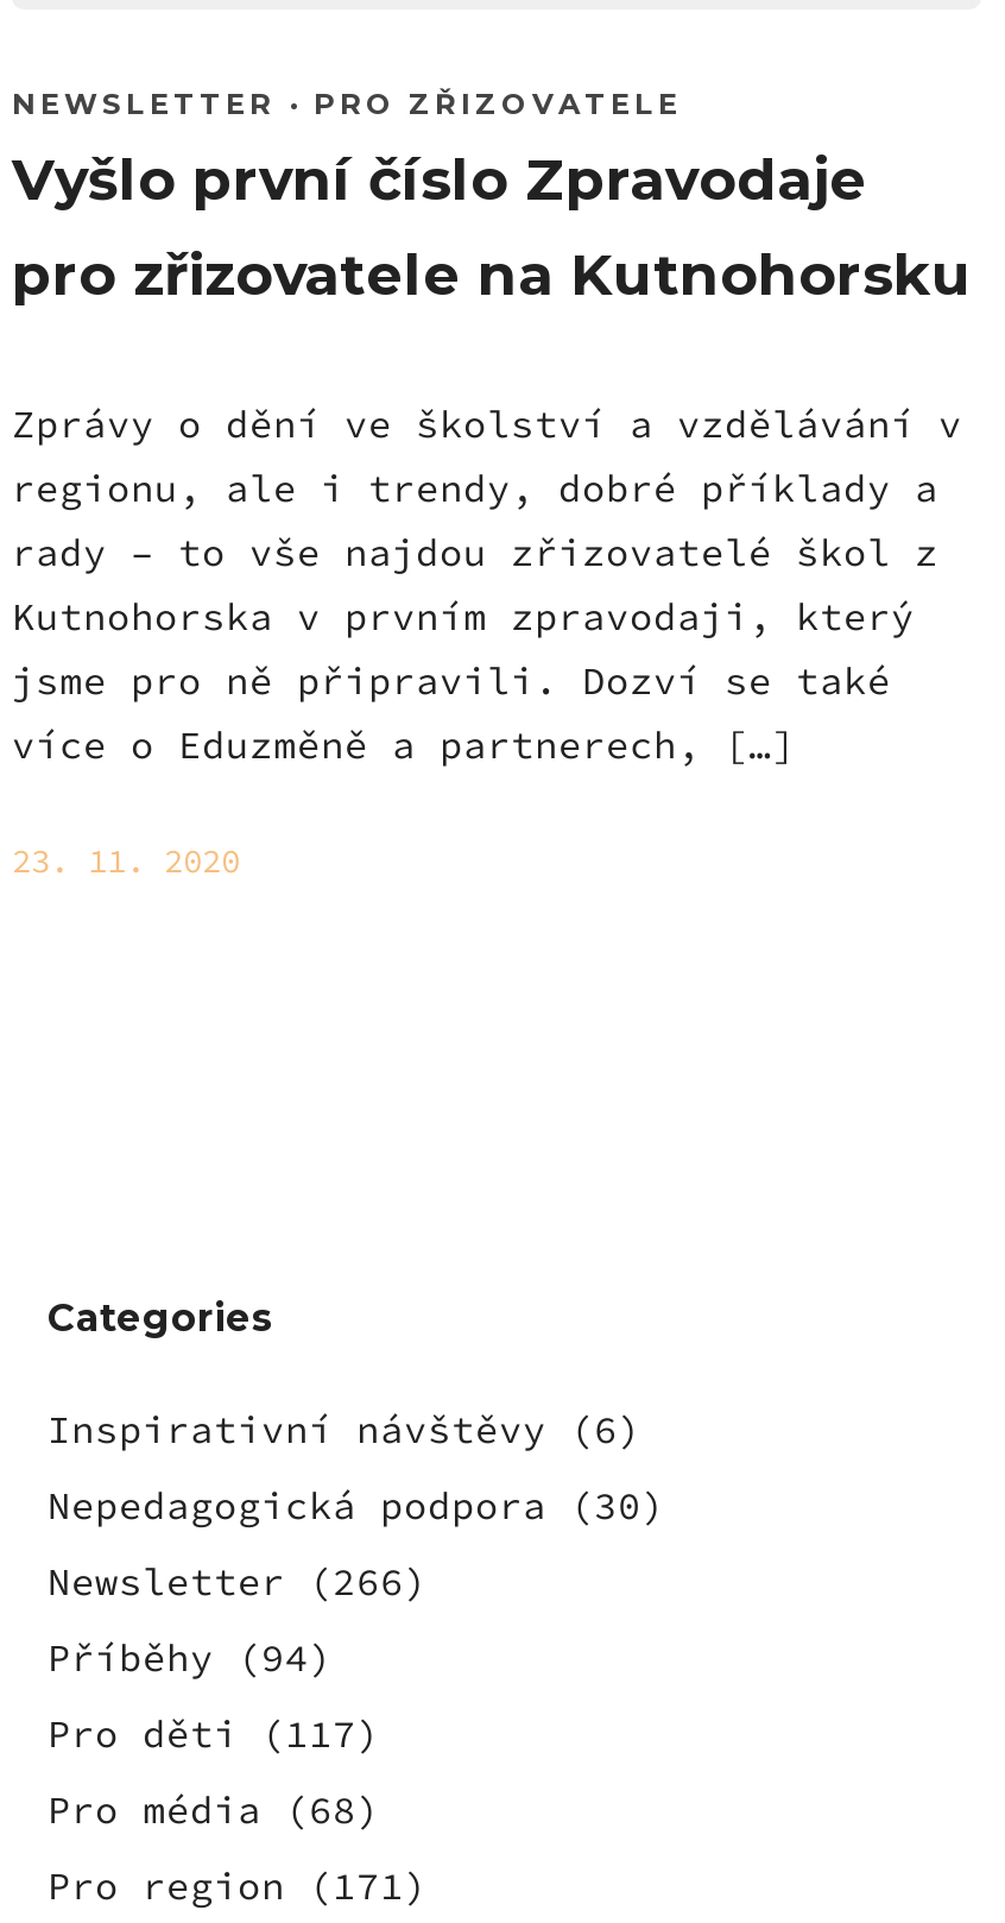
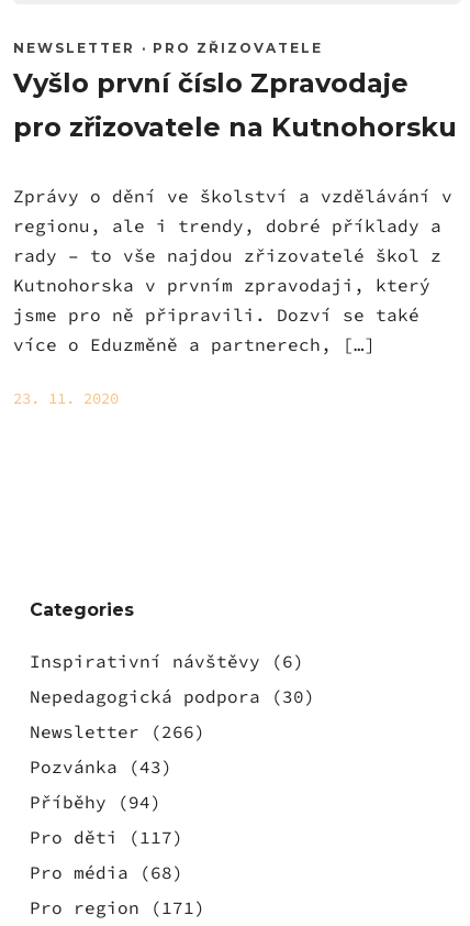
+ Pozvánka (43)
